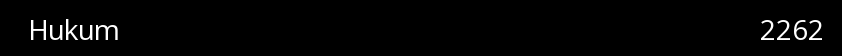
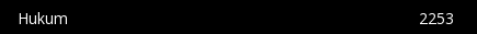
- 2262
+ 2253
